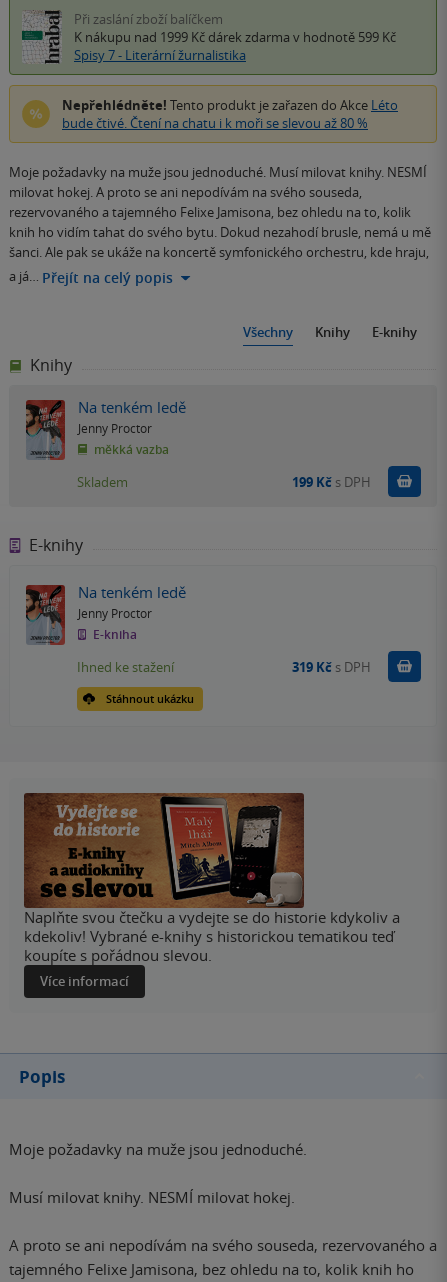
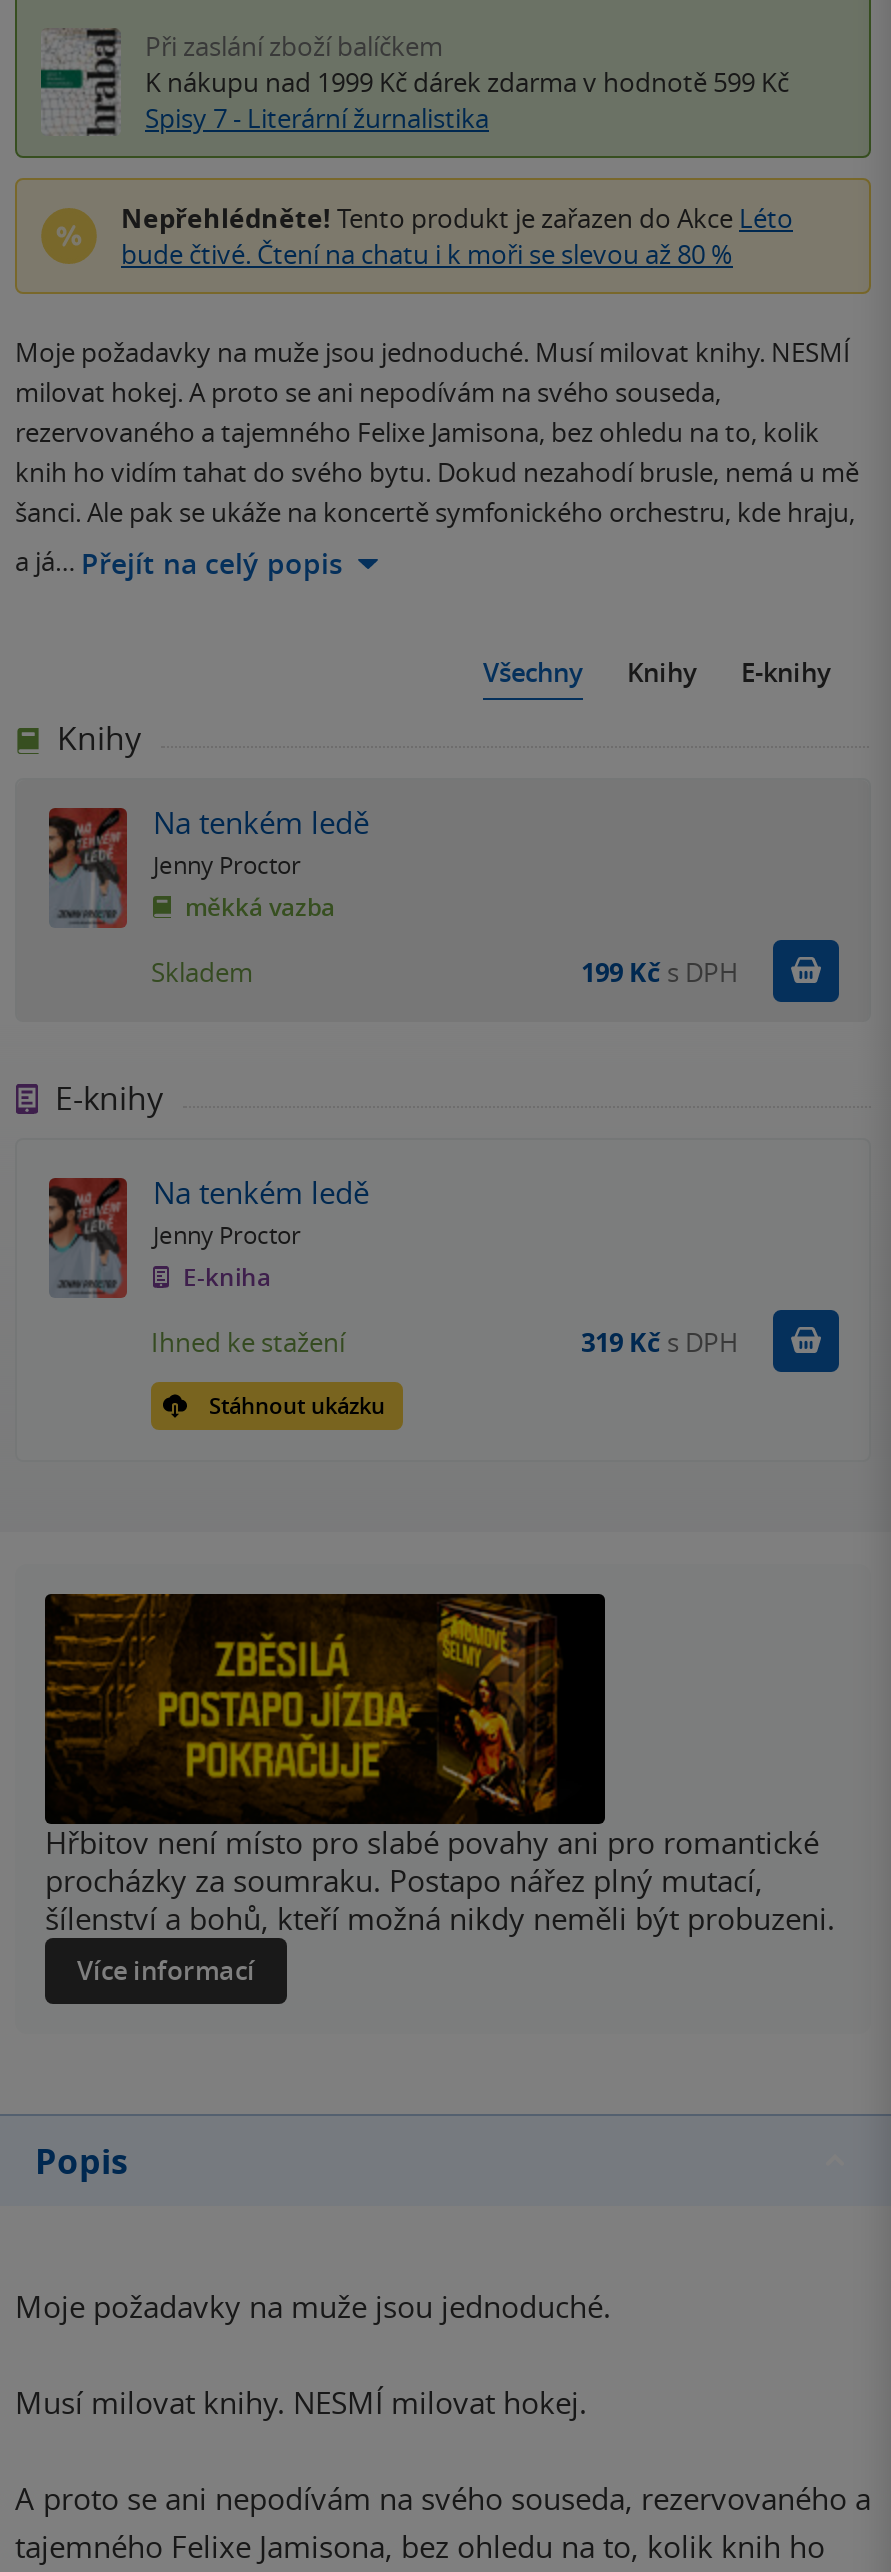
- [image]
- Naplňte svou čtečku a vydejte se do historie kdykoliv a
- kdekoliv! Vybrané e-knihy s historickou tematikou teď
- koupíte s pořádnou slevou.
+ [image]
+ Hřbitov není místo pro slabé povahy ani pro romantické
+ procházky za soumraku. Postapo nářez plný mutací,
+ šílenství a bohů, kteří možná nikdy neměli být probuzeni.
